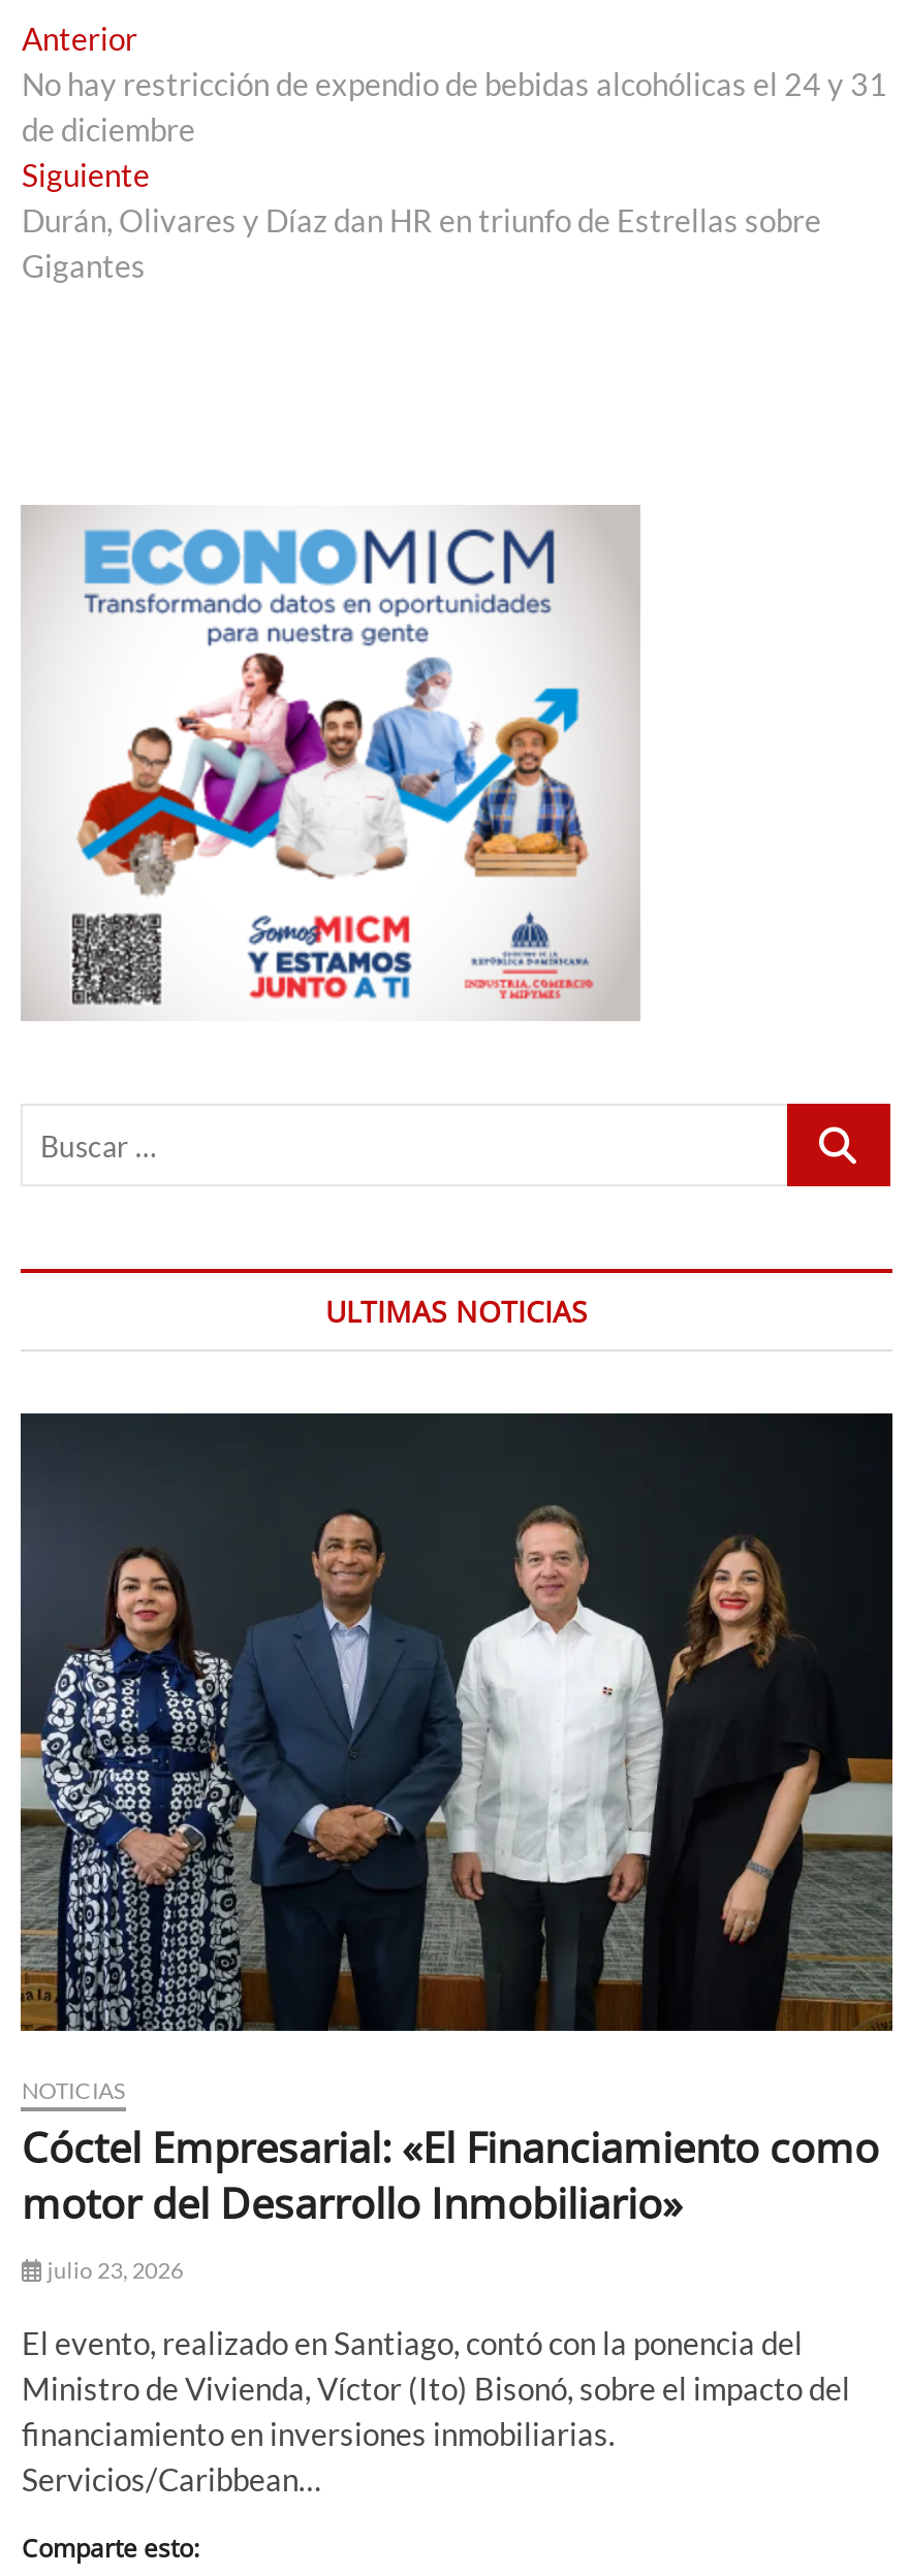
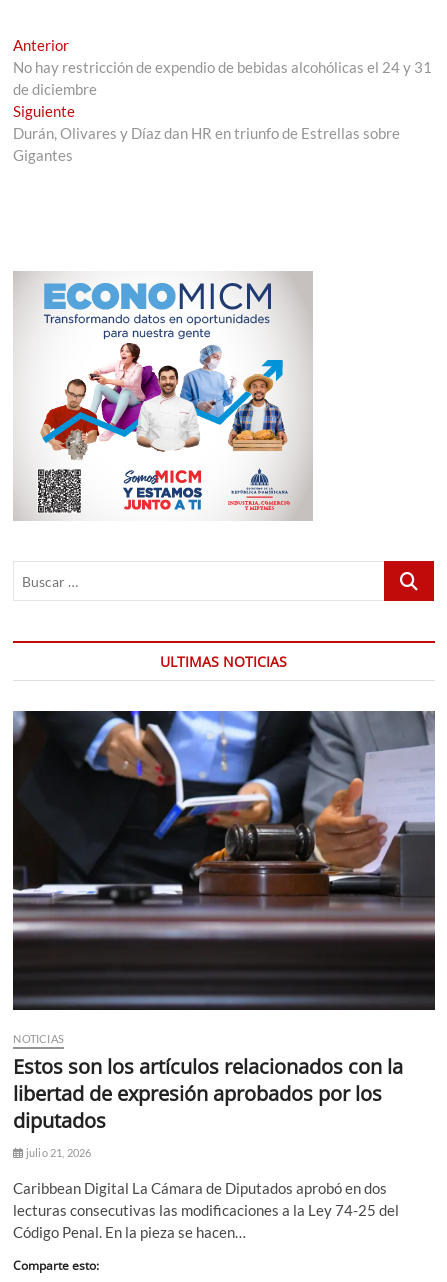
- [image]
+ [image]

- Cóctel Empresarial: «El Financiamiento como
- motor del Desarrollo Inmobiliario»
- julio 23, 2026
+ Estos son los artículos relacionados con la
+ libertad de expresión aprobados por los
+ diputados
+ julio 21, 2026

- El evento, realizado en Santiago, contó con la ponencia del
- Ministro de Vivienda, Víctor (Ito) Bisonó, sobre el impacto del
- financiamiento en inversiones inmobiliarias.
- Servicios/Caribbean…
+ Caribbean Digital La Cámara de Diputados aprobó en dos
+ lecturas consecutivas las modificaciones a la Ley 74-25 del
+ Código Penal. En la pieza se hacen…
